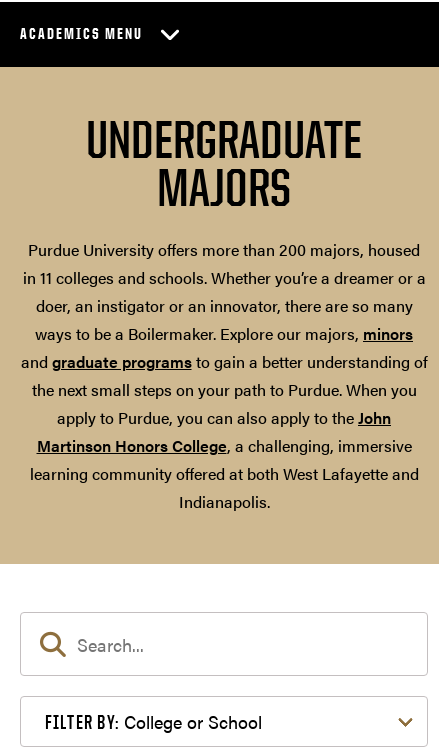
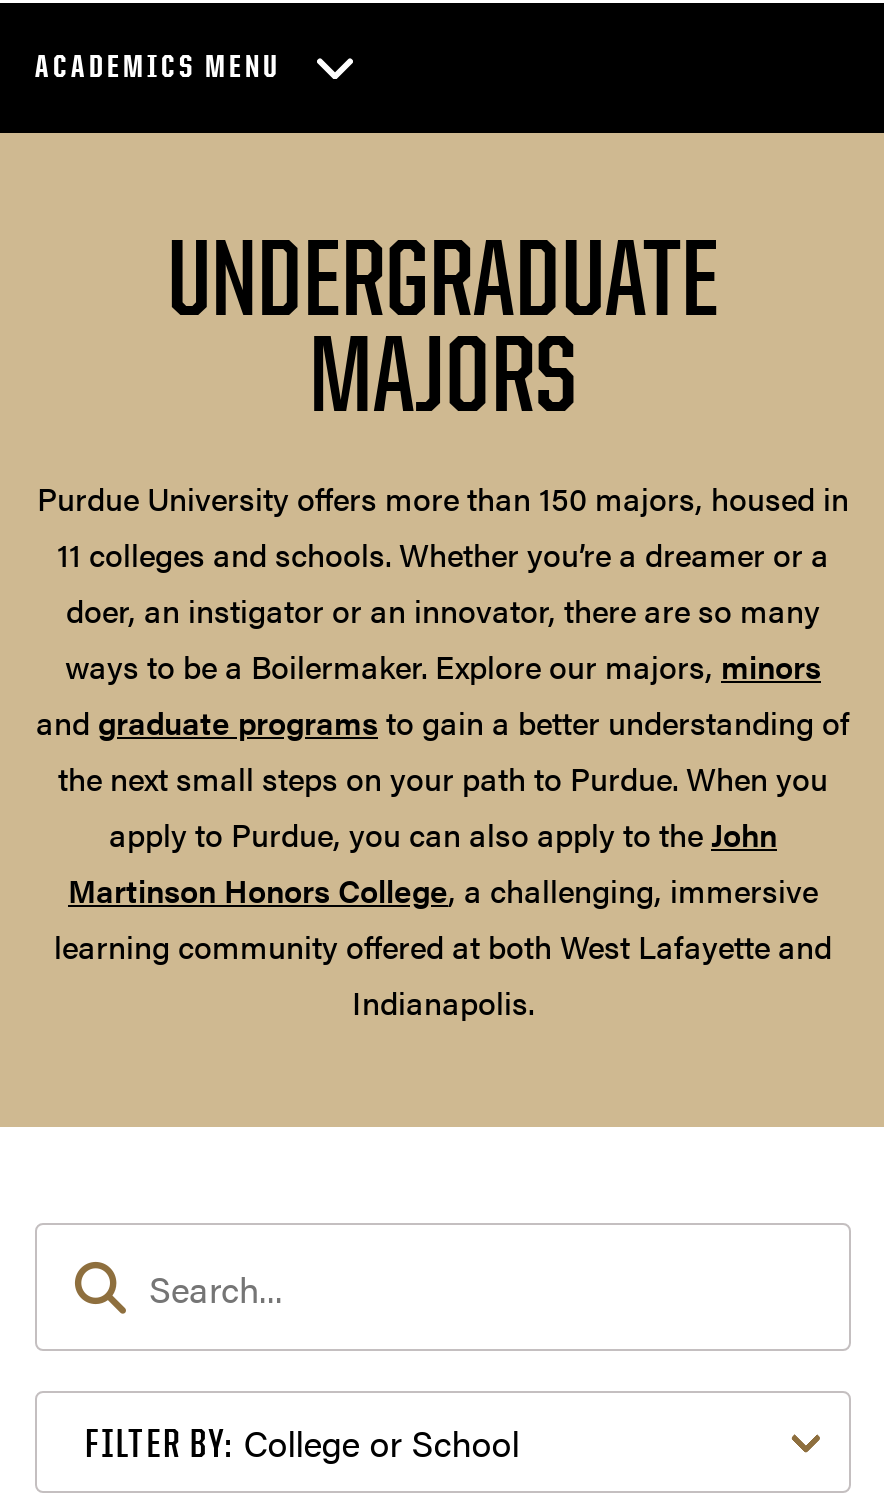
- Purdue University offers more than 200 majors, housed
- in 11 colleges and schools. Whether you’re a dreamer or a
+ Purdue University offers more than 150 majors, housed in
+ 11 colleges and schools. Whether you’re a dreamer or a
